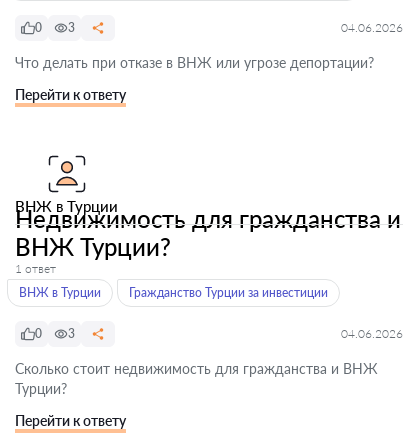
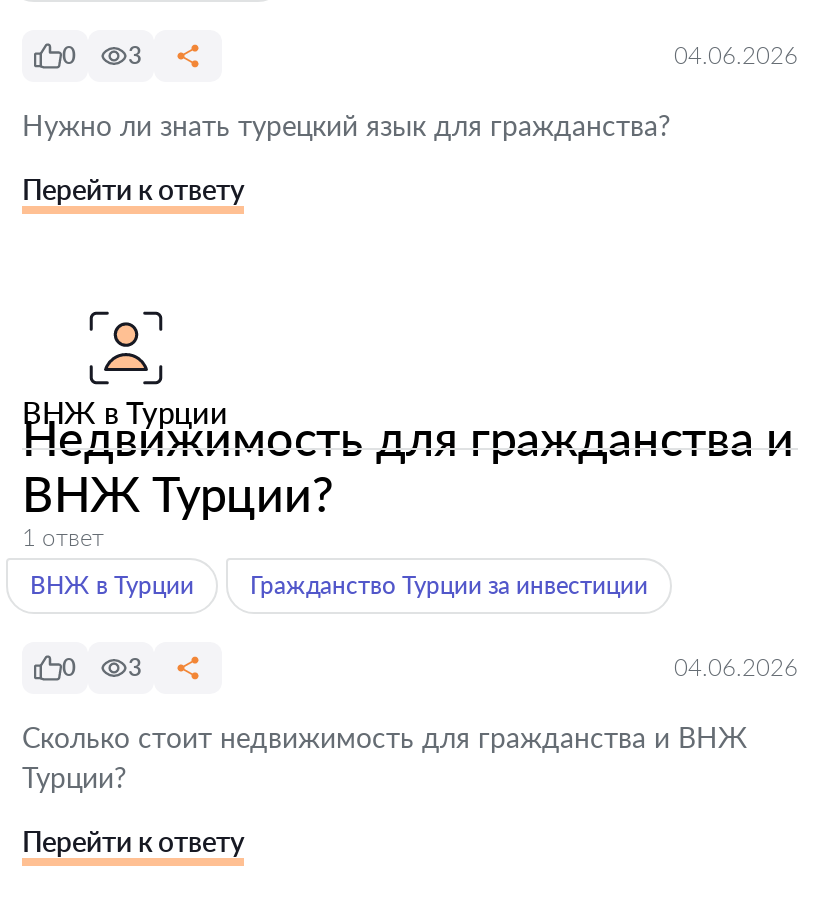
- Что делать при отказе в ВНЖ или угрозе депортации?
+ Нужно ли знать турецкий язык для гражданства?
